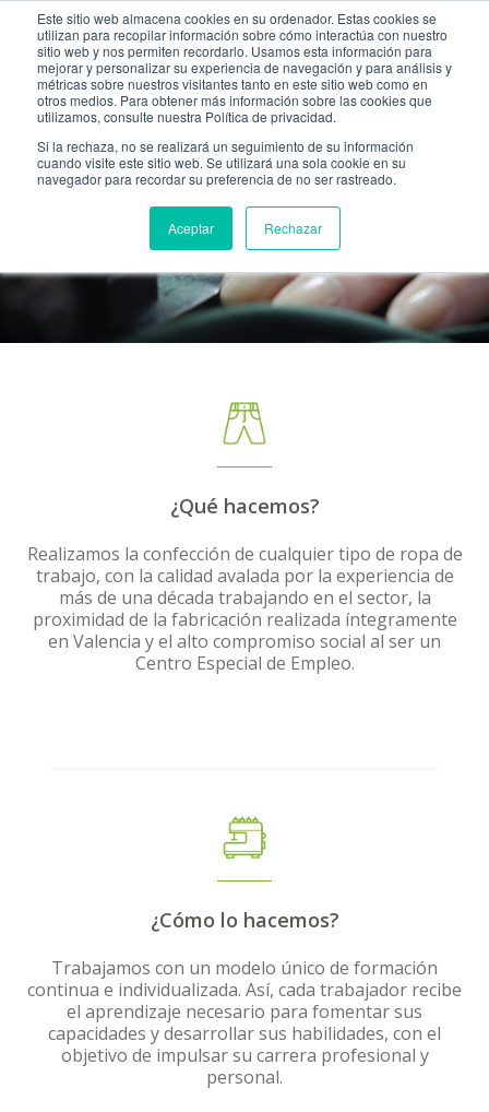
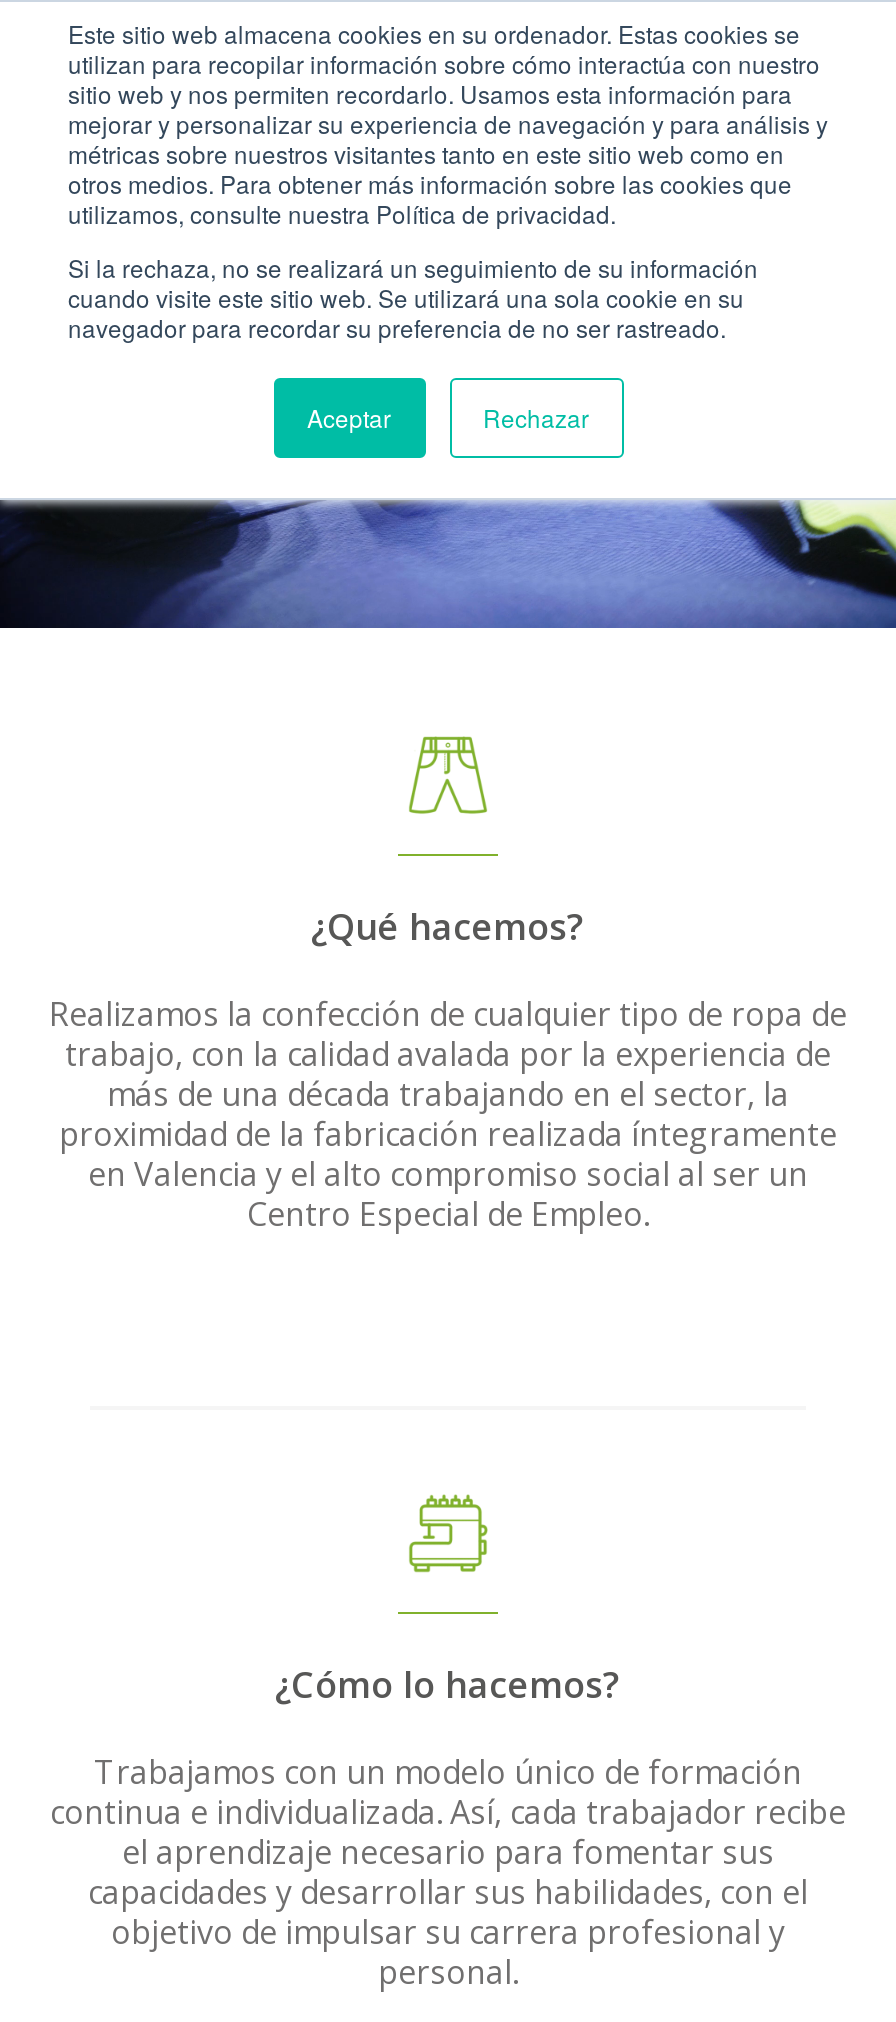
- [image]
+ [image]
